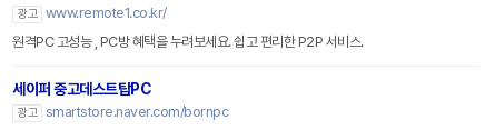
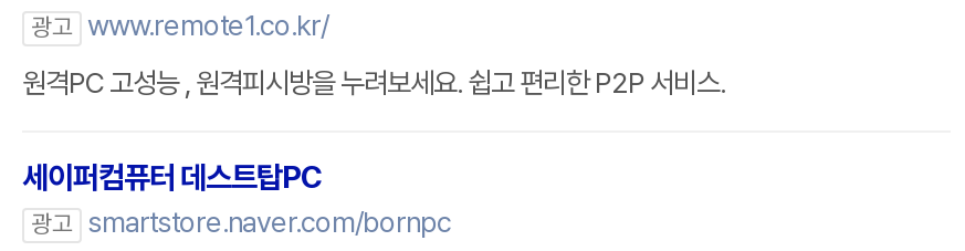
- 원격PC 고성능 , PC방 혜택을 누려보세요. 쉽고 편리한 P2P 서비스.
+ 원격PC 고성능 , 원격피시방을 누려보세요. 쉽고 편리한 P2P 서비스.

- 세이퍼 중고데스트탑PC
+ 세이퍼컴퓨터 데스트탑PC
